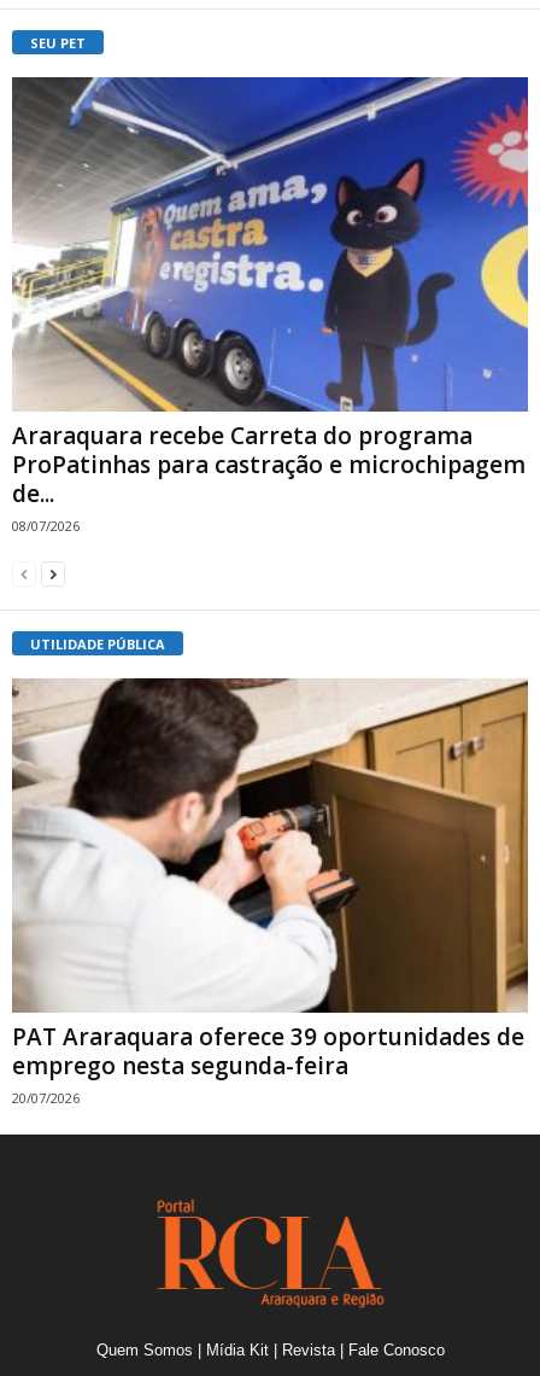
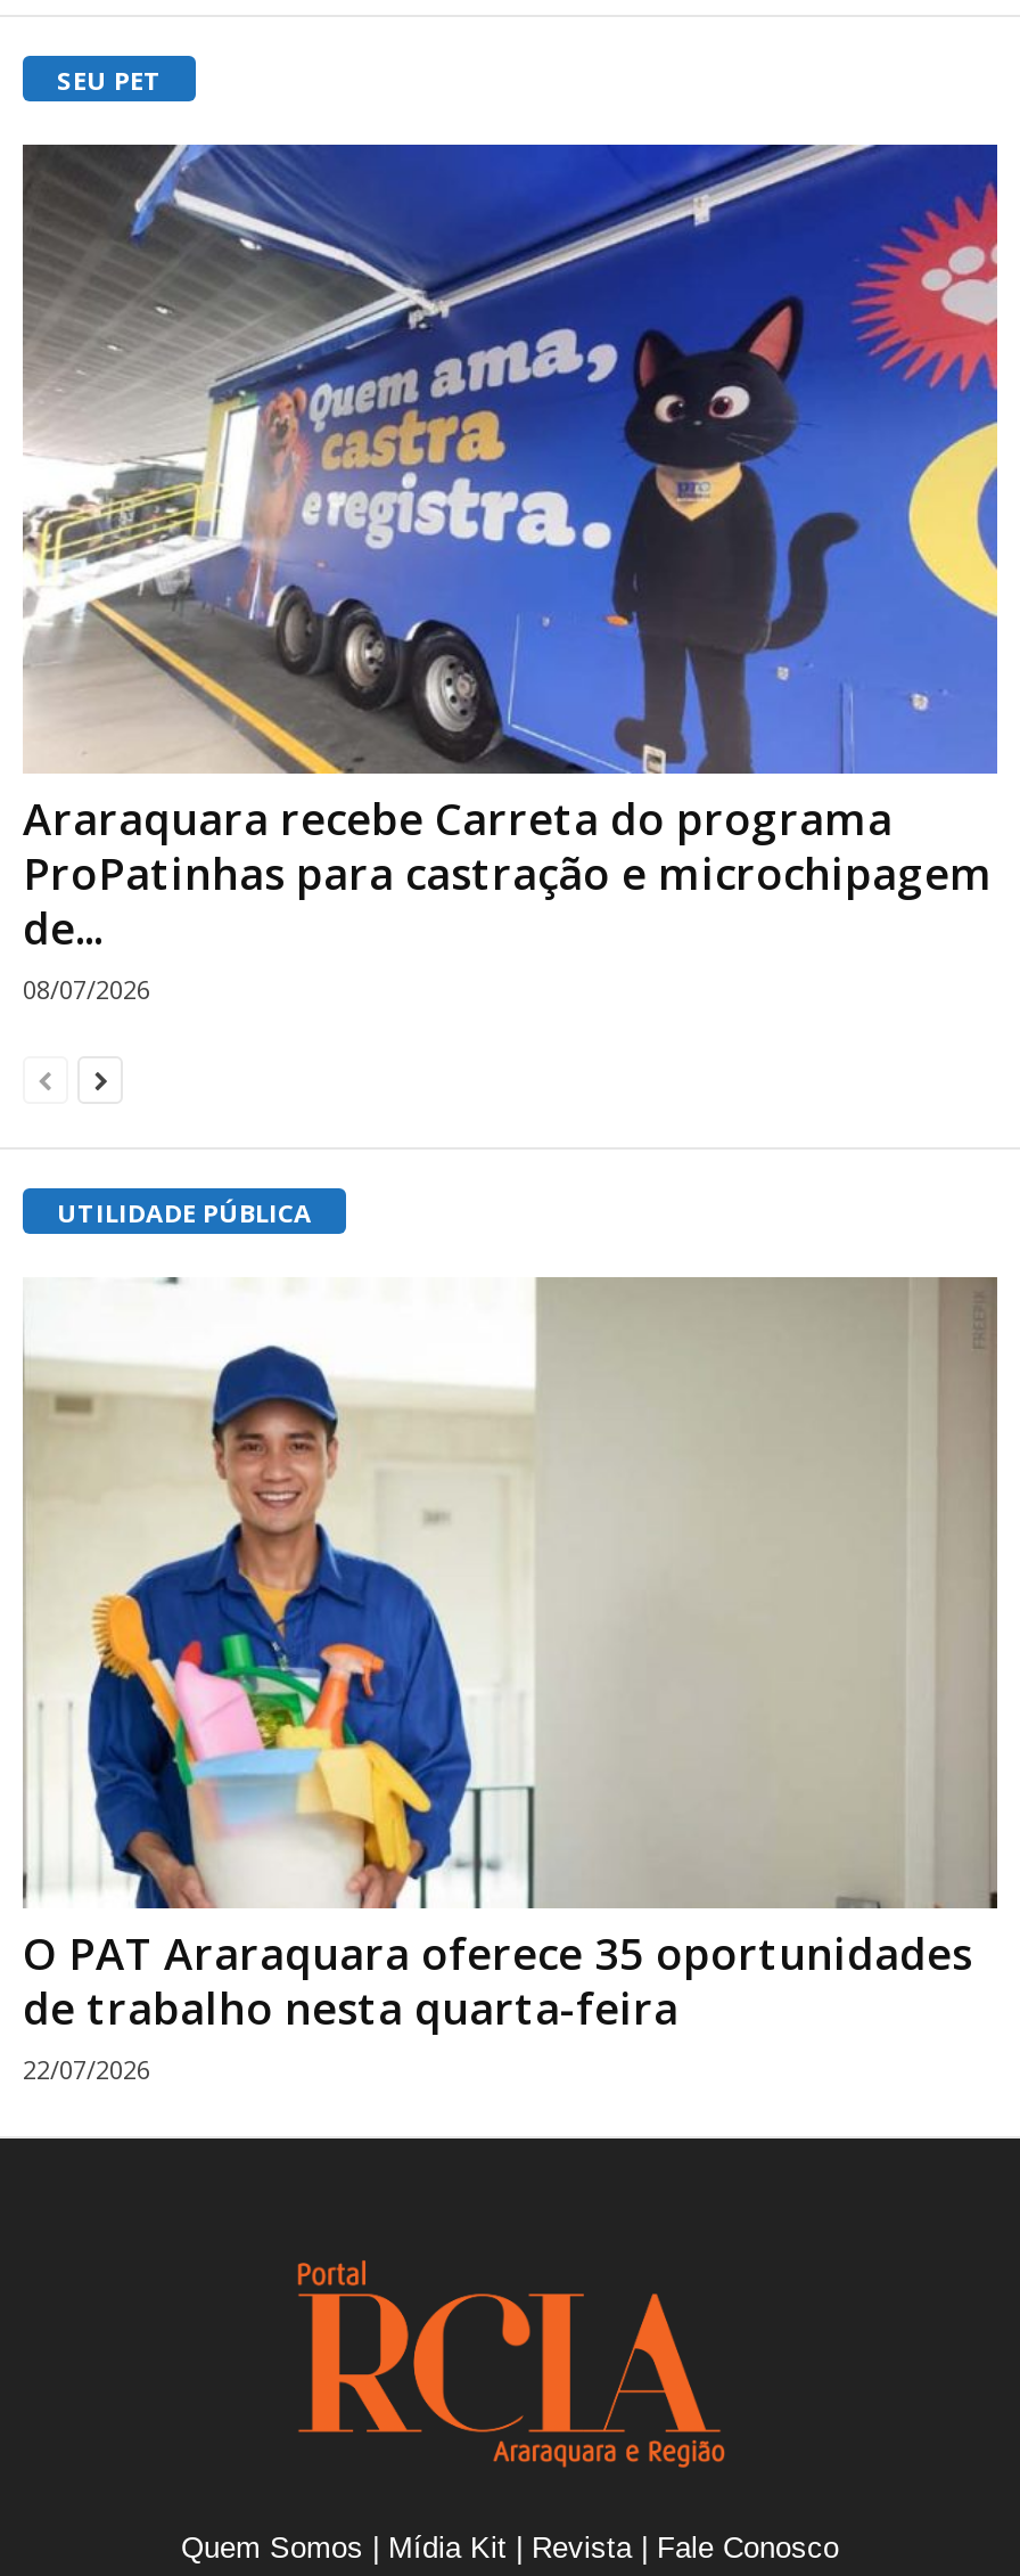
- [image]
- PAT Araraquara oferece 39 oportunidades de
- emprego nesta segunda-feira
- 20/07/2026
+ [image]
+ O PAT Araraquara oferece 35 oportunidades
+ de trabalho nesta quarta-feira
+ 22/07/2026
